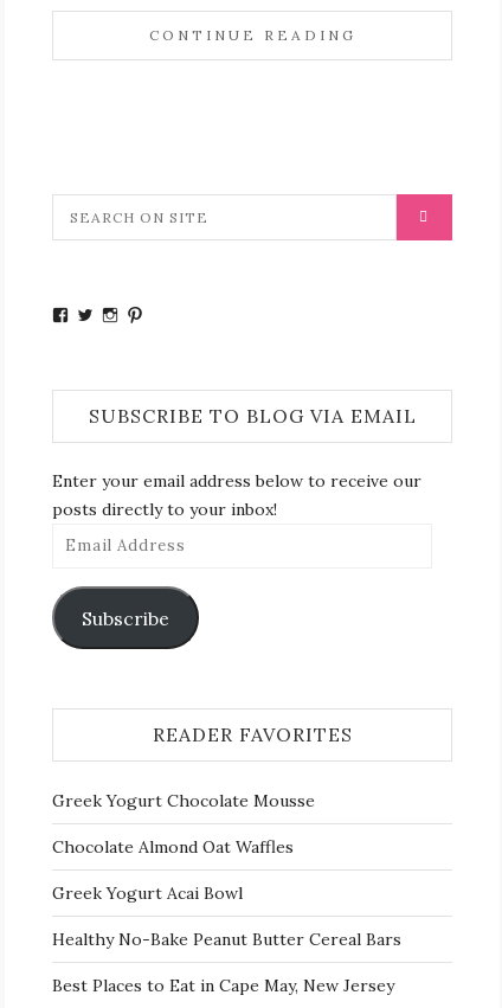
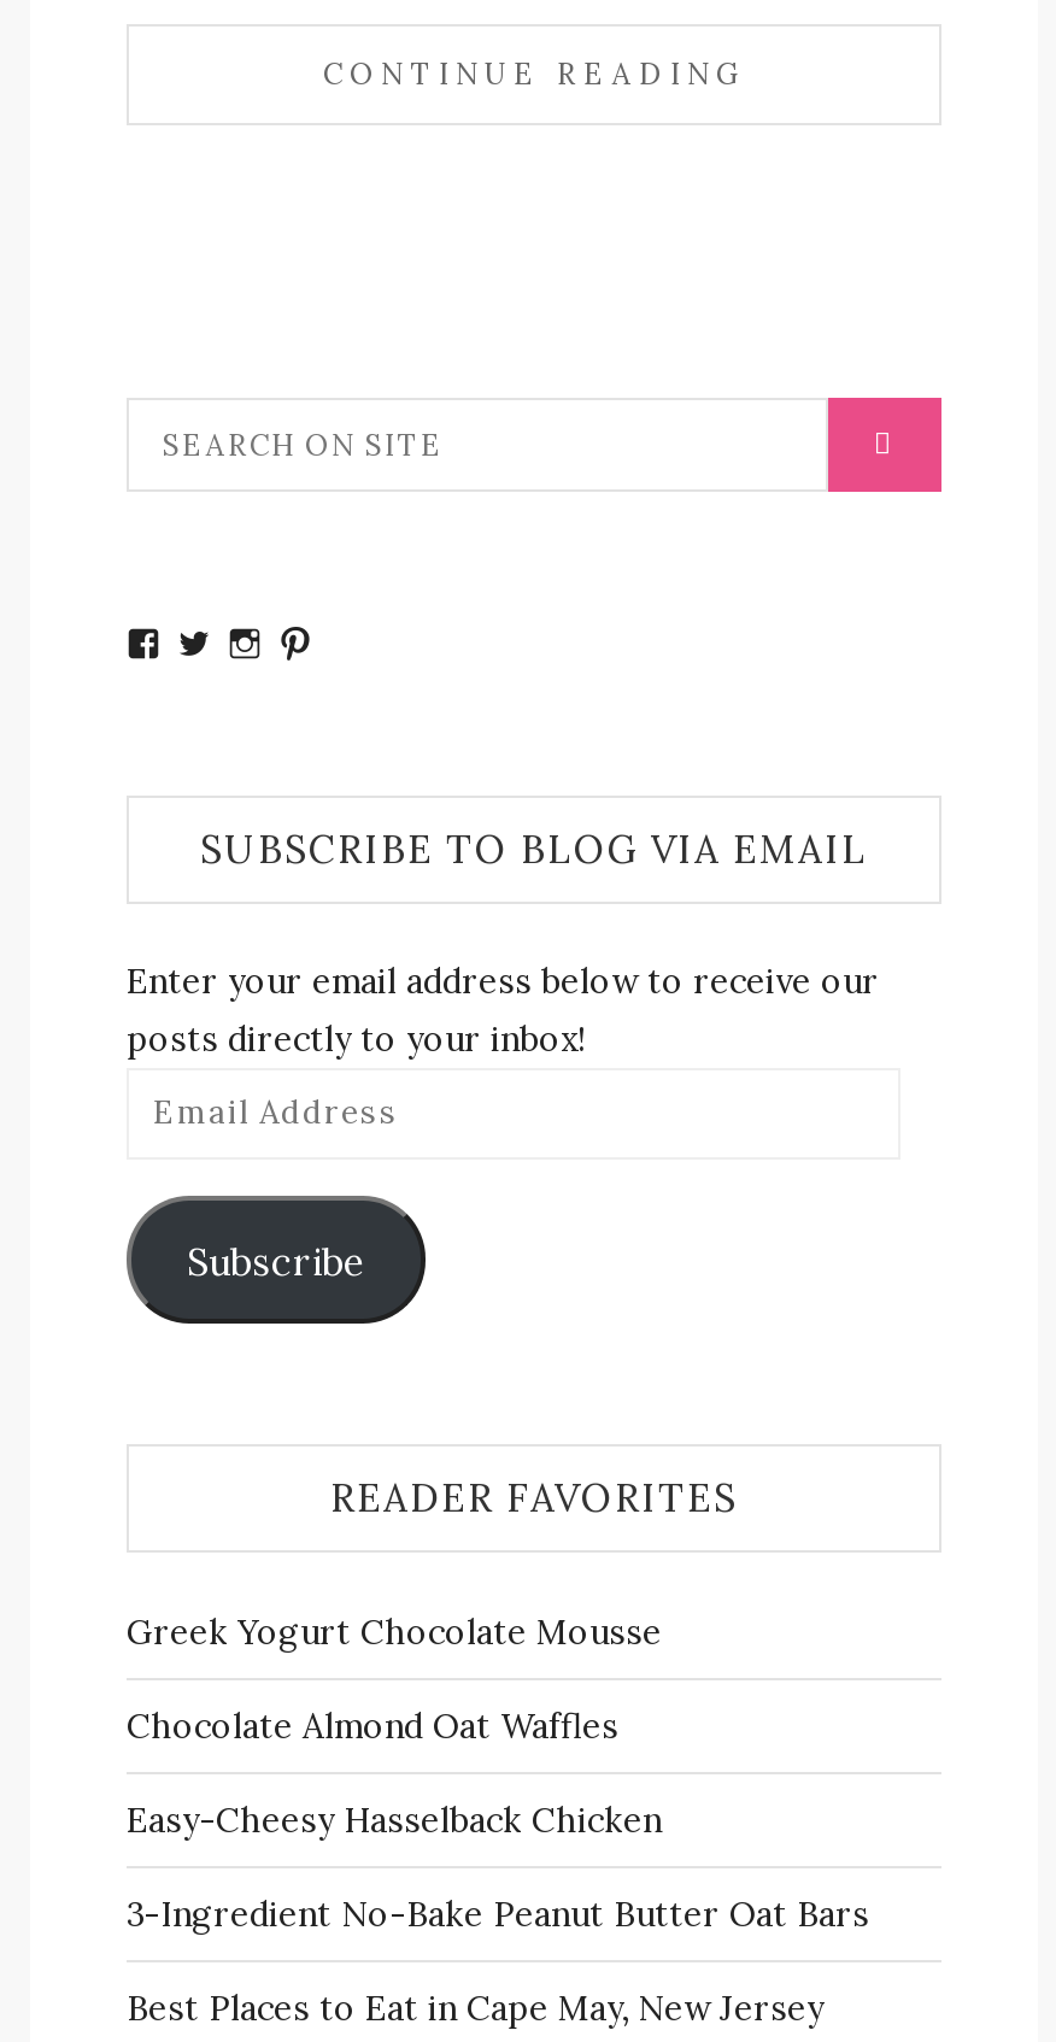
- Greek Yogurt Acai Bowl
+ Easy-Cheesy Hasselback Chicken

- Healthy No-Bake Peanut Butter Cereal Bars
+ 3-Ingredient No-Bake Peanut Butter Oat Bars
